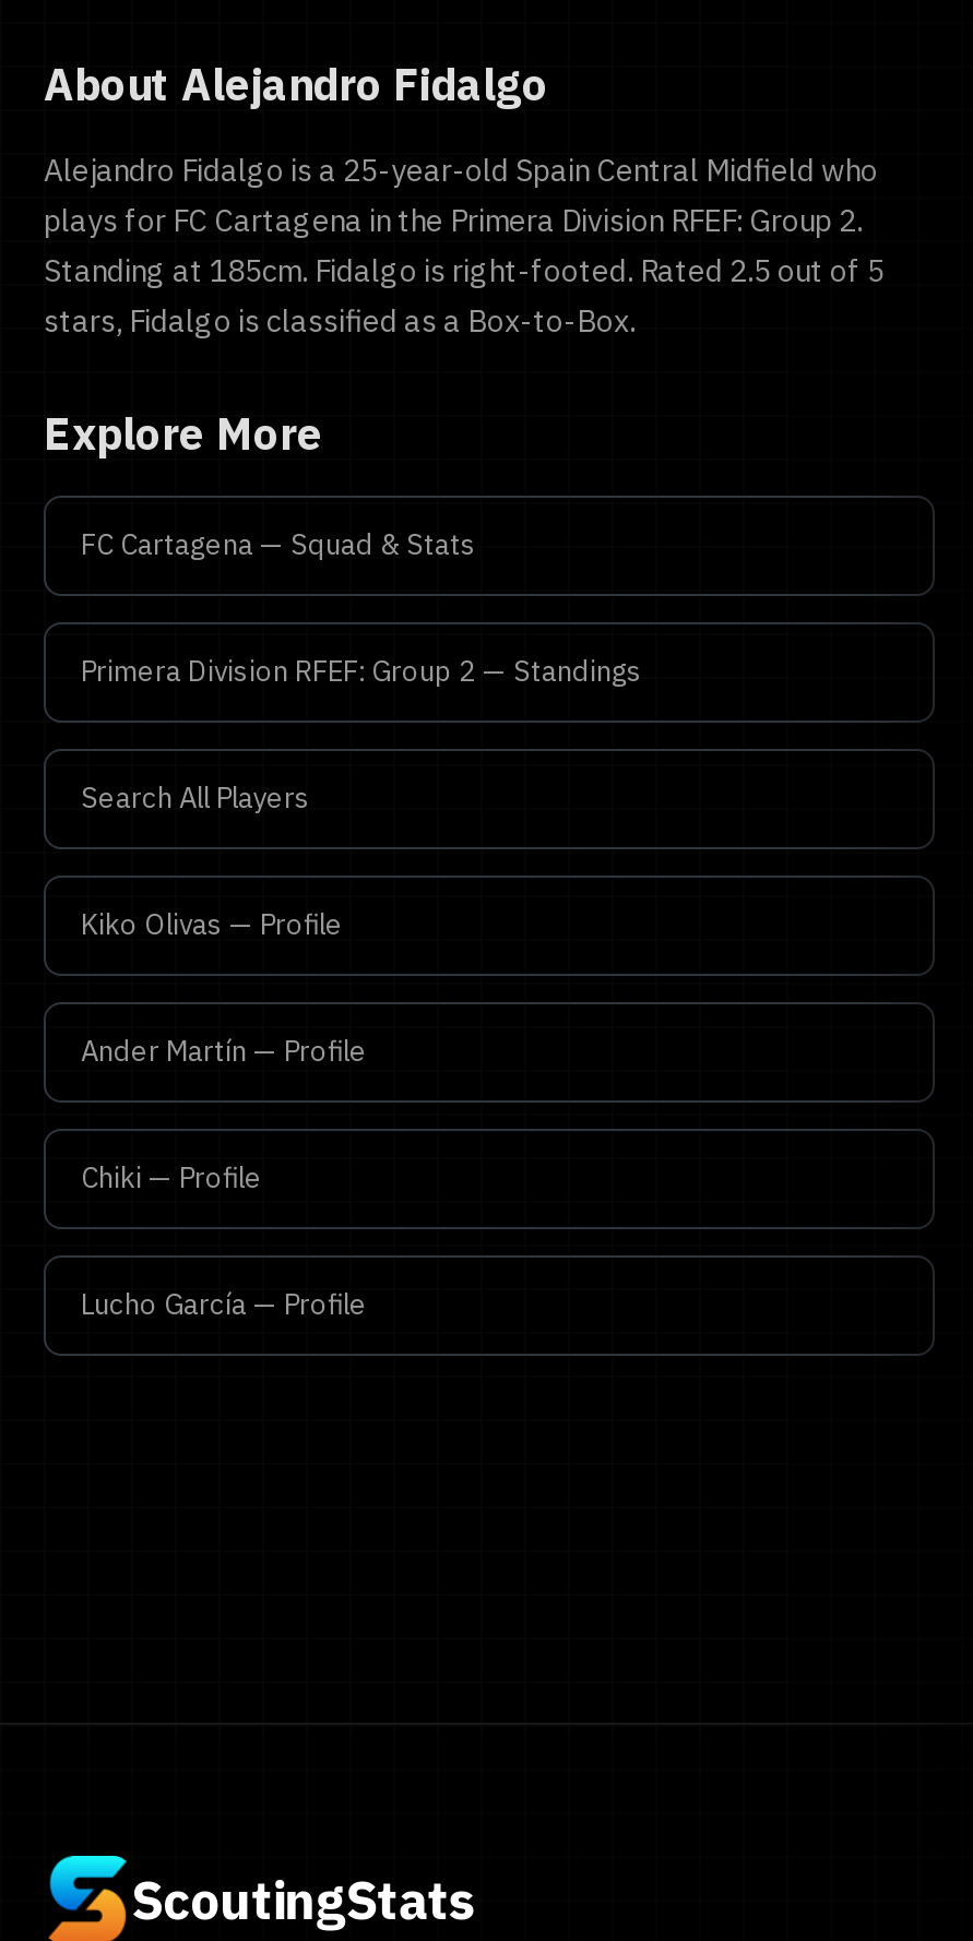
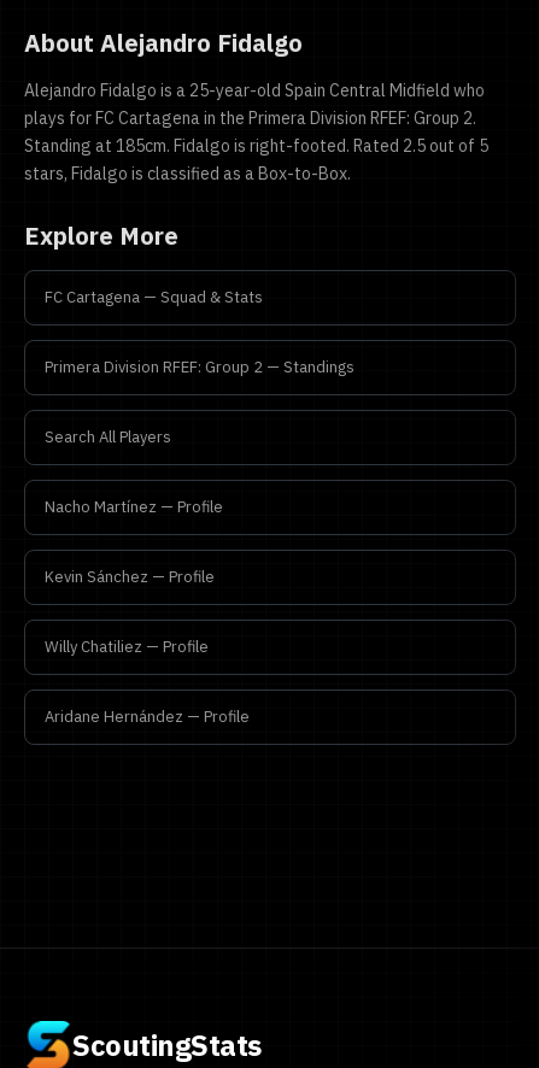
- Kiko Olivas — Profile
+ Nacho Martínez — Profile

- Ander Martín — Profile
+ Kevin Sánchez — Profile

- Chiki — Profile
+ Willy Chatiliez — Profile

- Lucho García — Profile
+ Aridane Hernández — Profile
